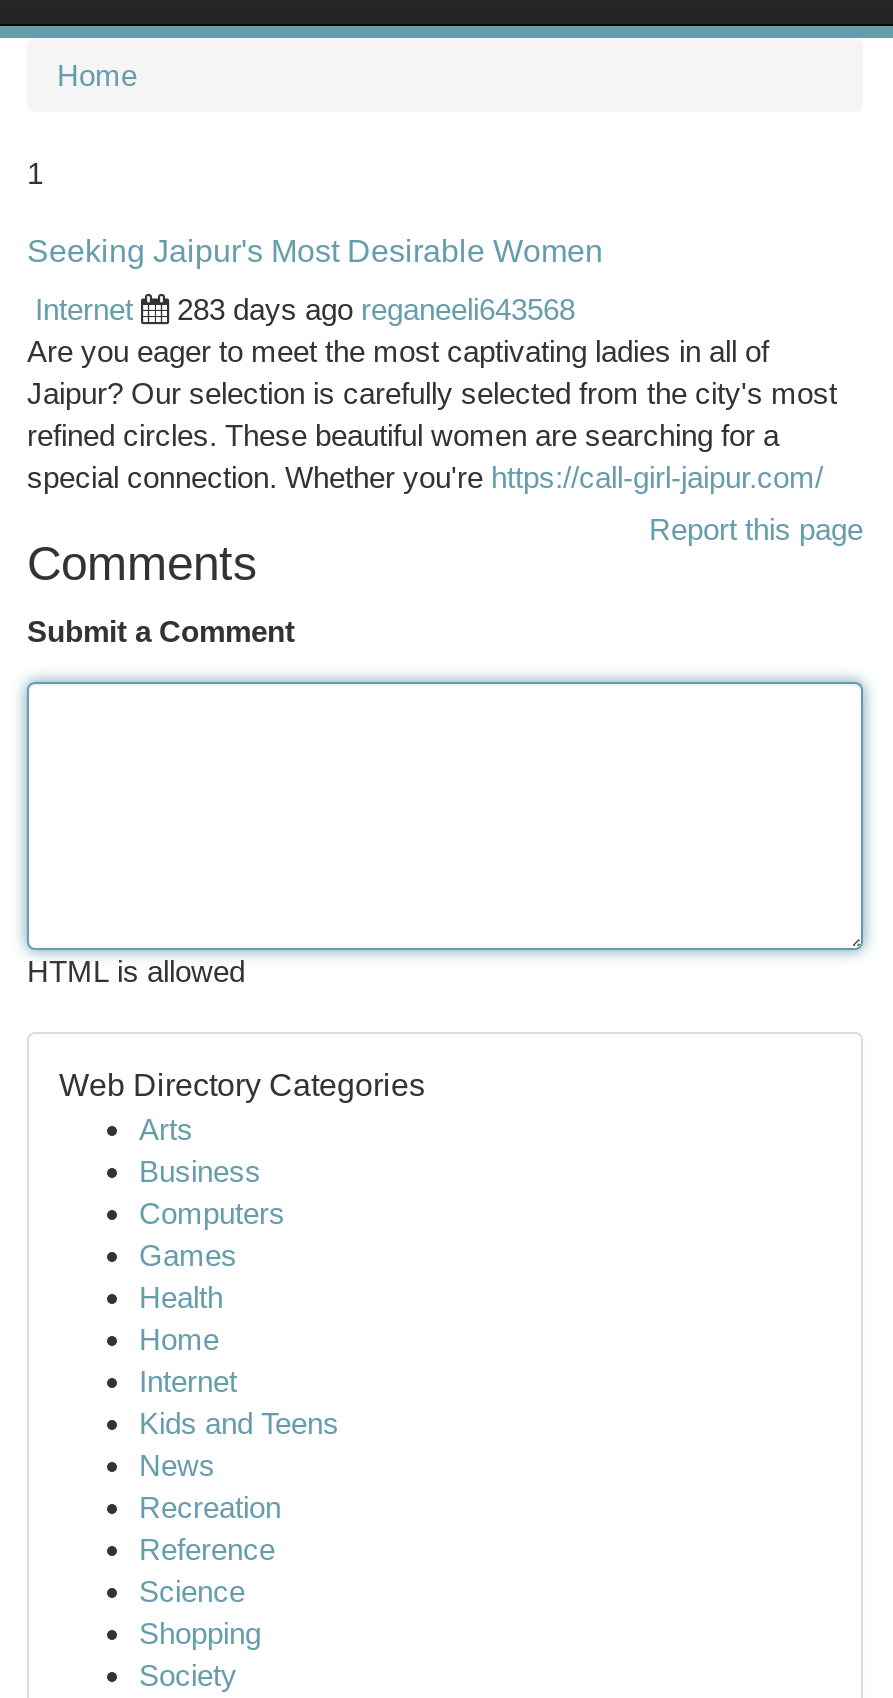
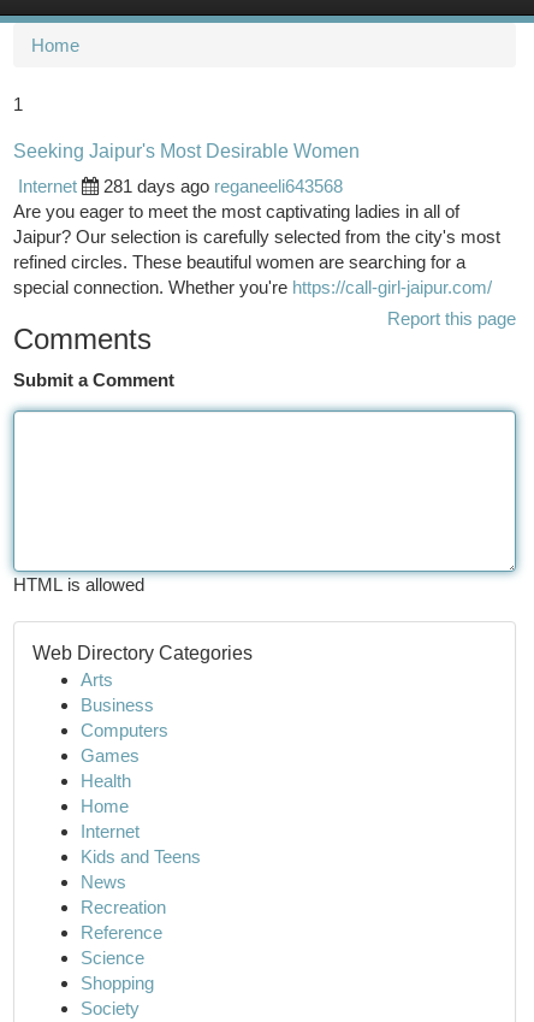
- 283 days ago reganeeli643568
+ 281 days ago reganeeli643568
